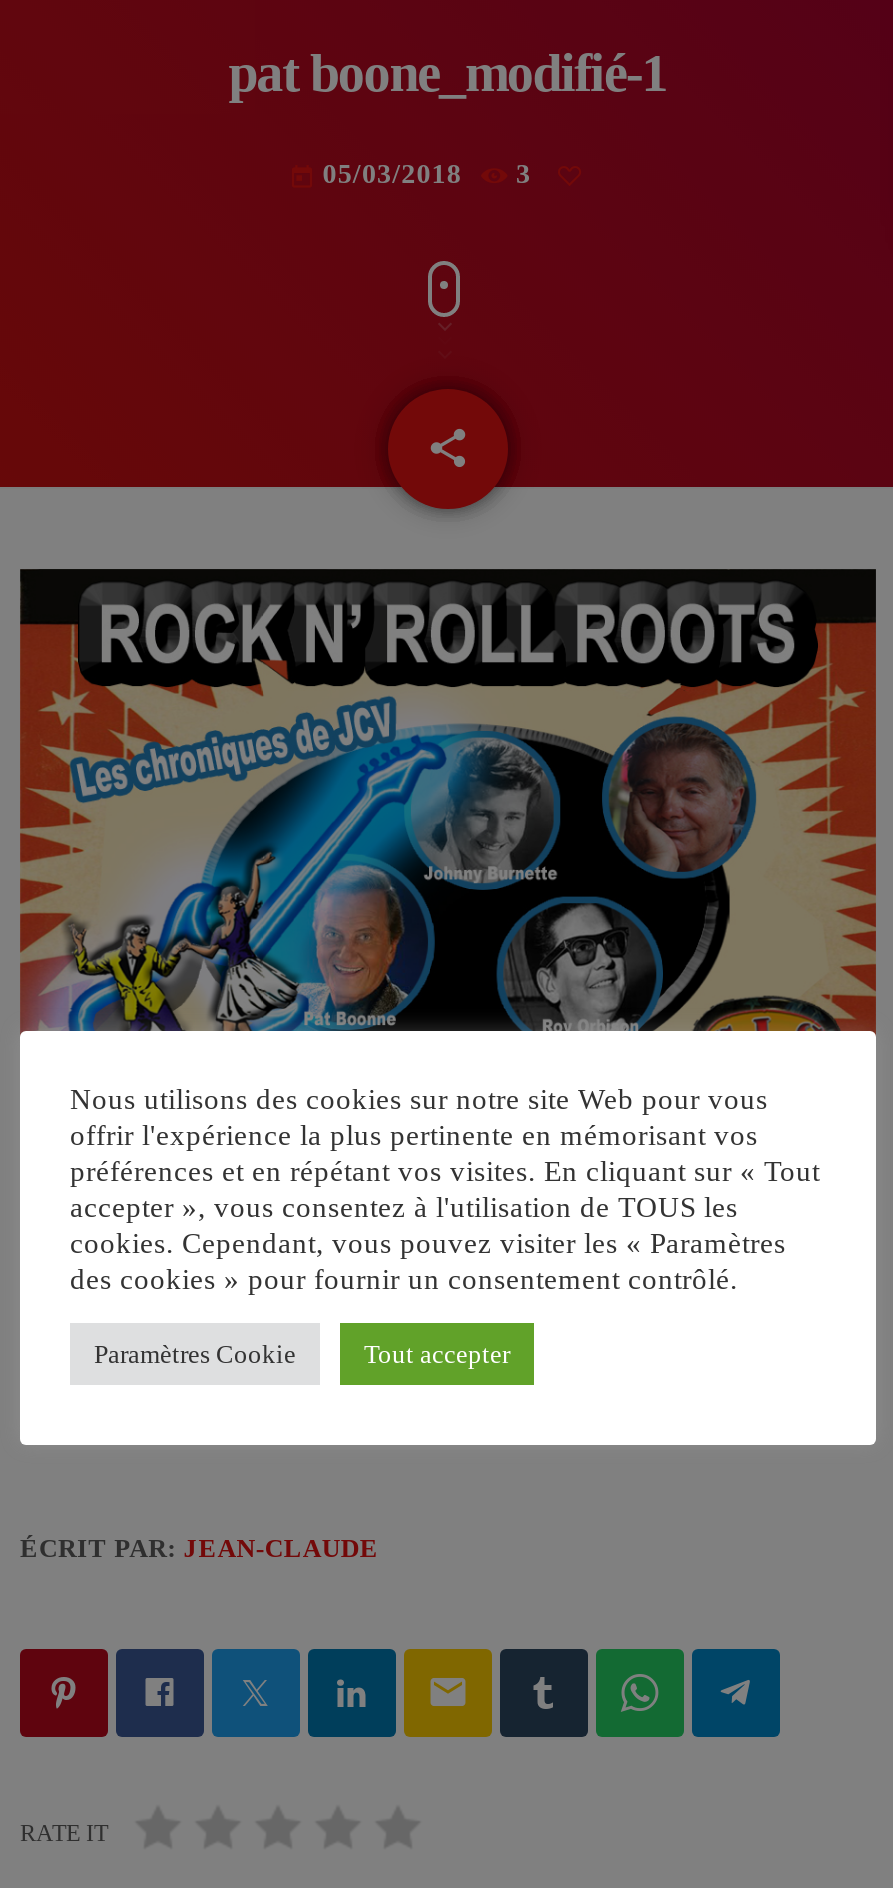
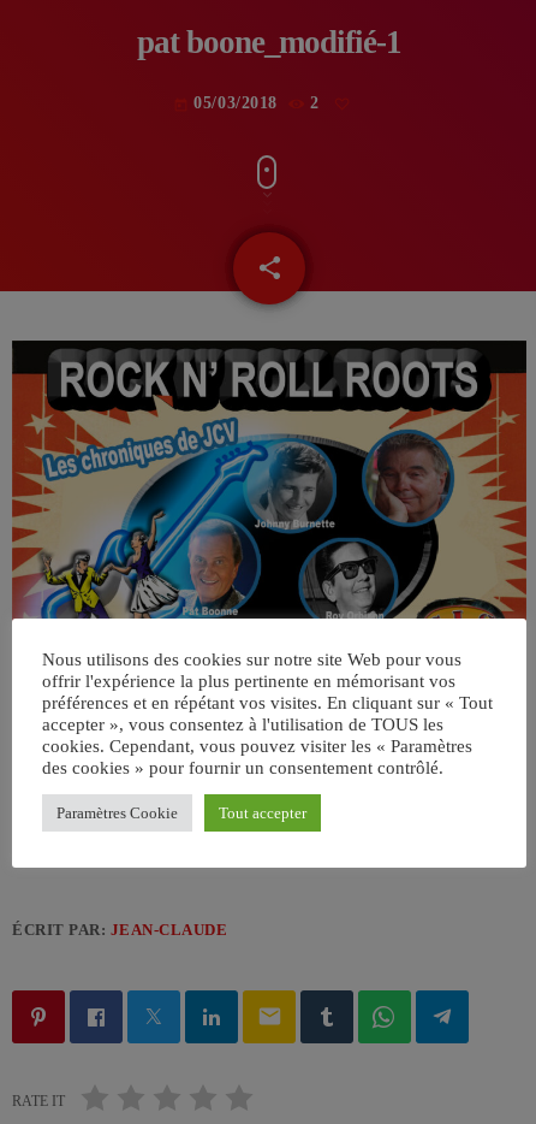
- 3
+ 2
